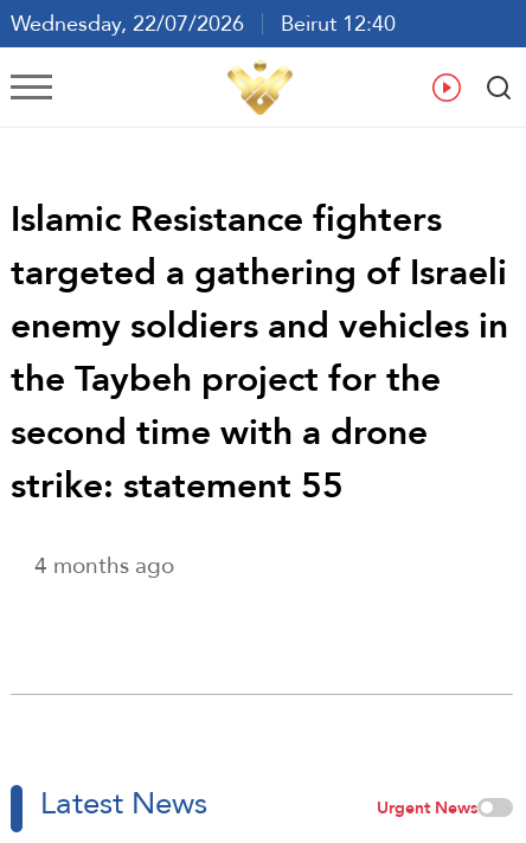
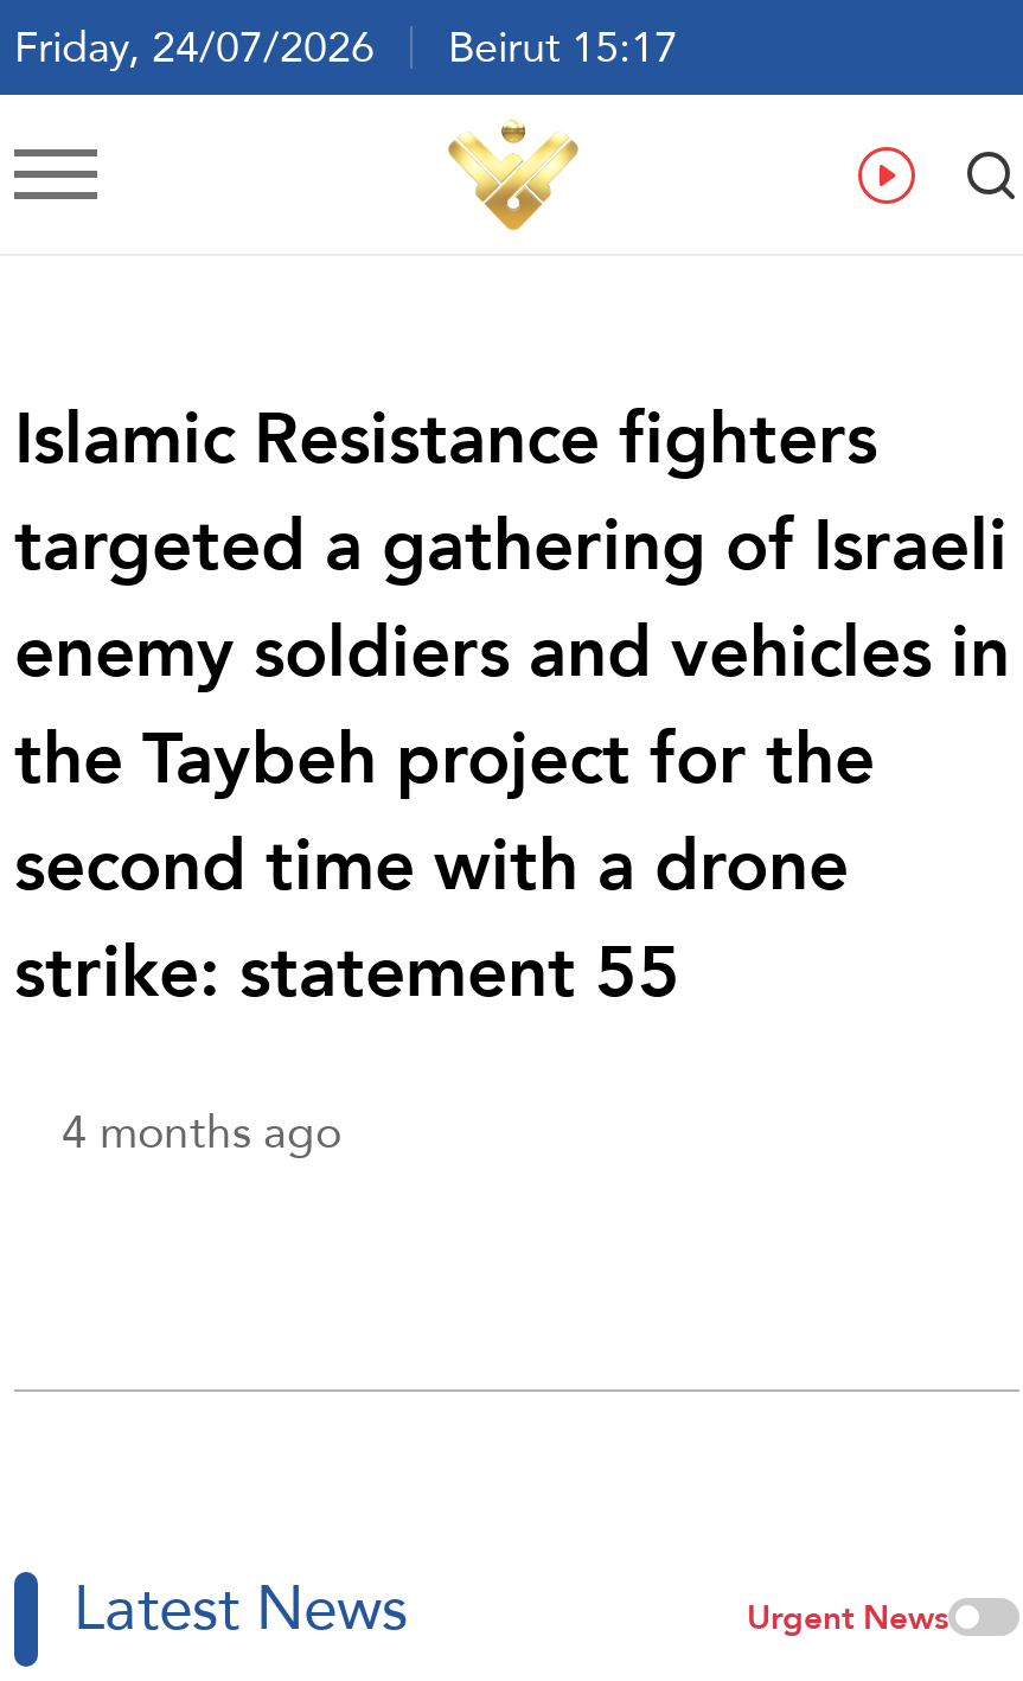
- Wednesday, 22/07/2026 Beirut 12:40
+ Friday, 24/07/2026 Beirut 15:17
